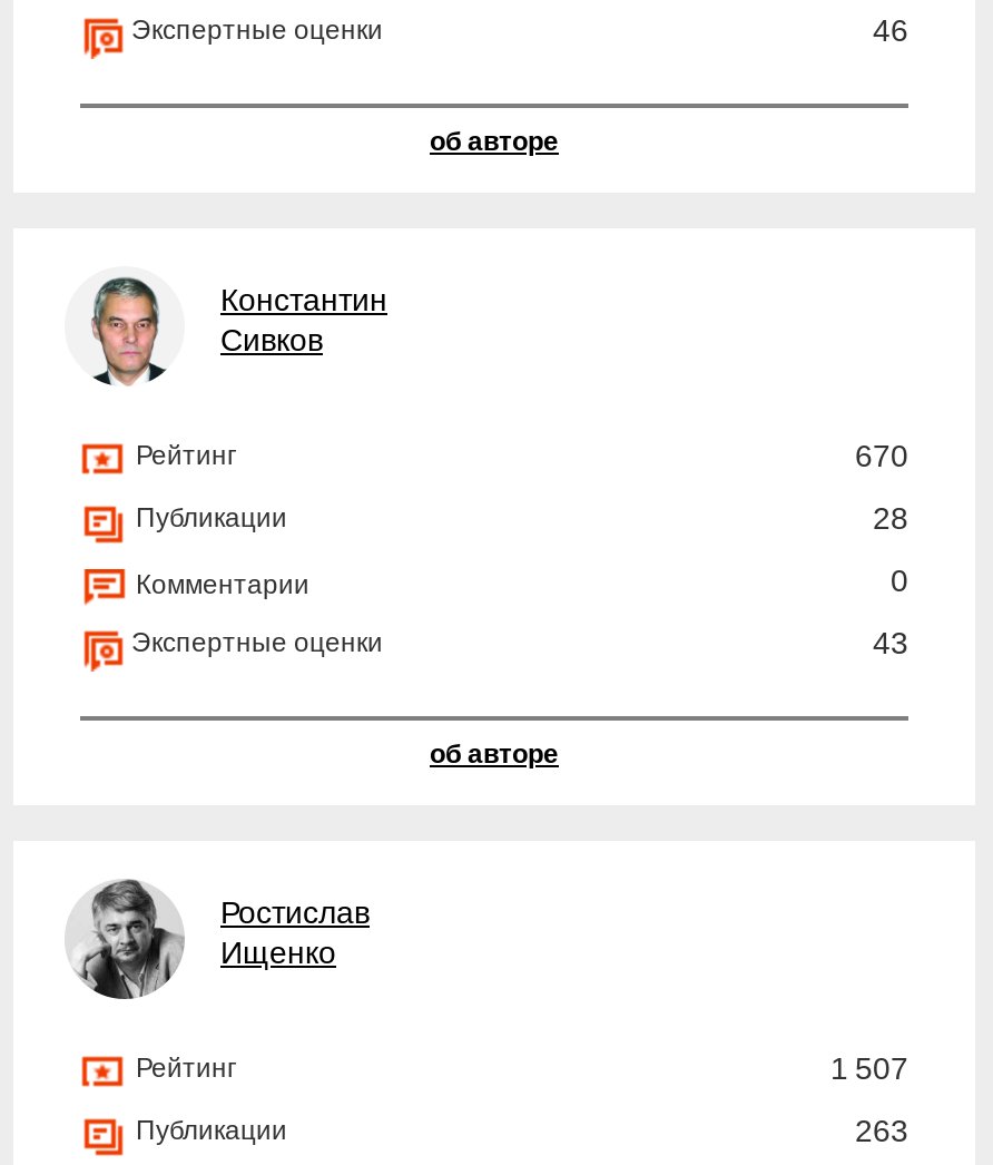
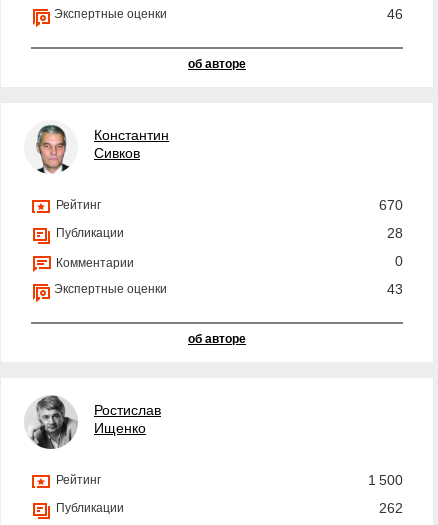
- 1 507
+ 1 500

- 263
+ 262
